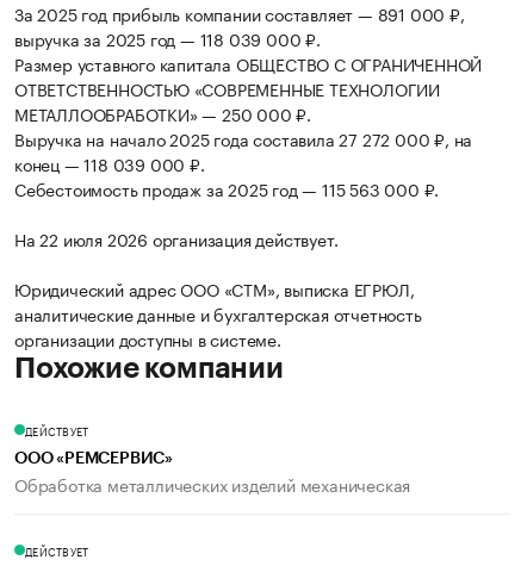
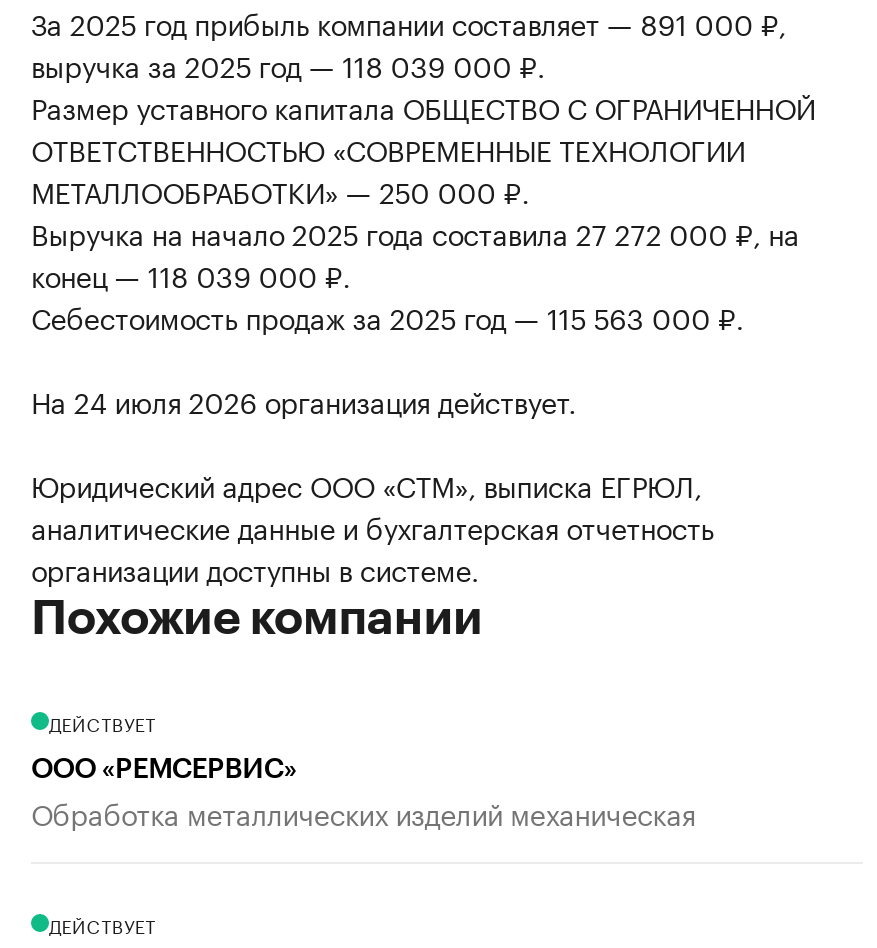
- На 22 июля 2026 организация действует.
+ На 24 июля 2026 организация действует.
